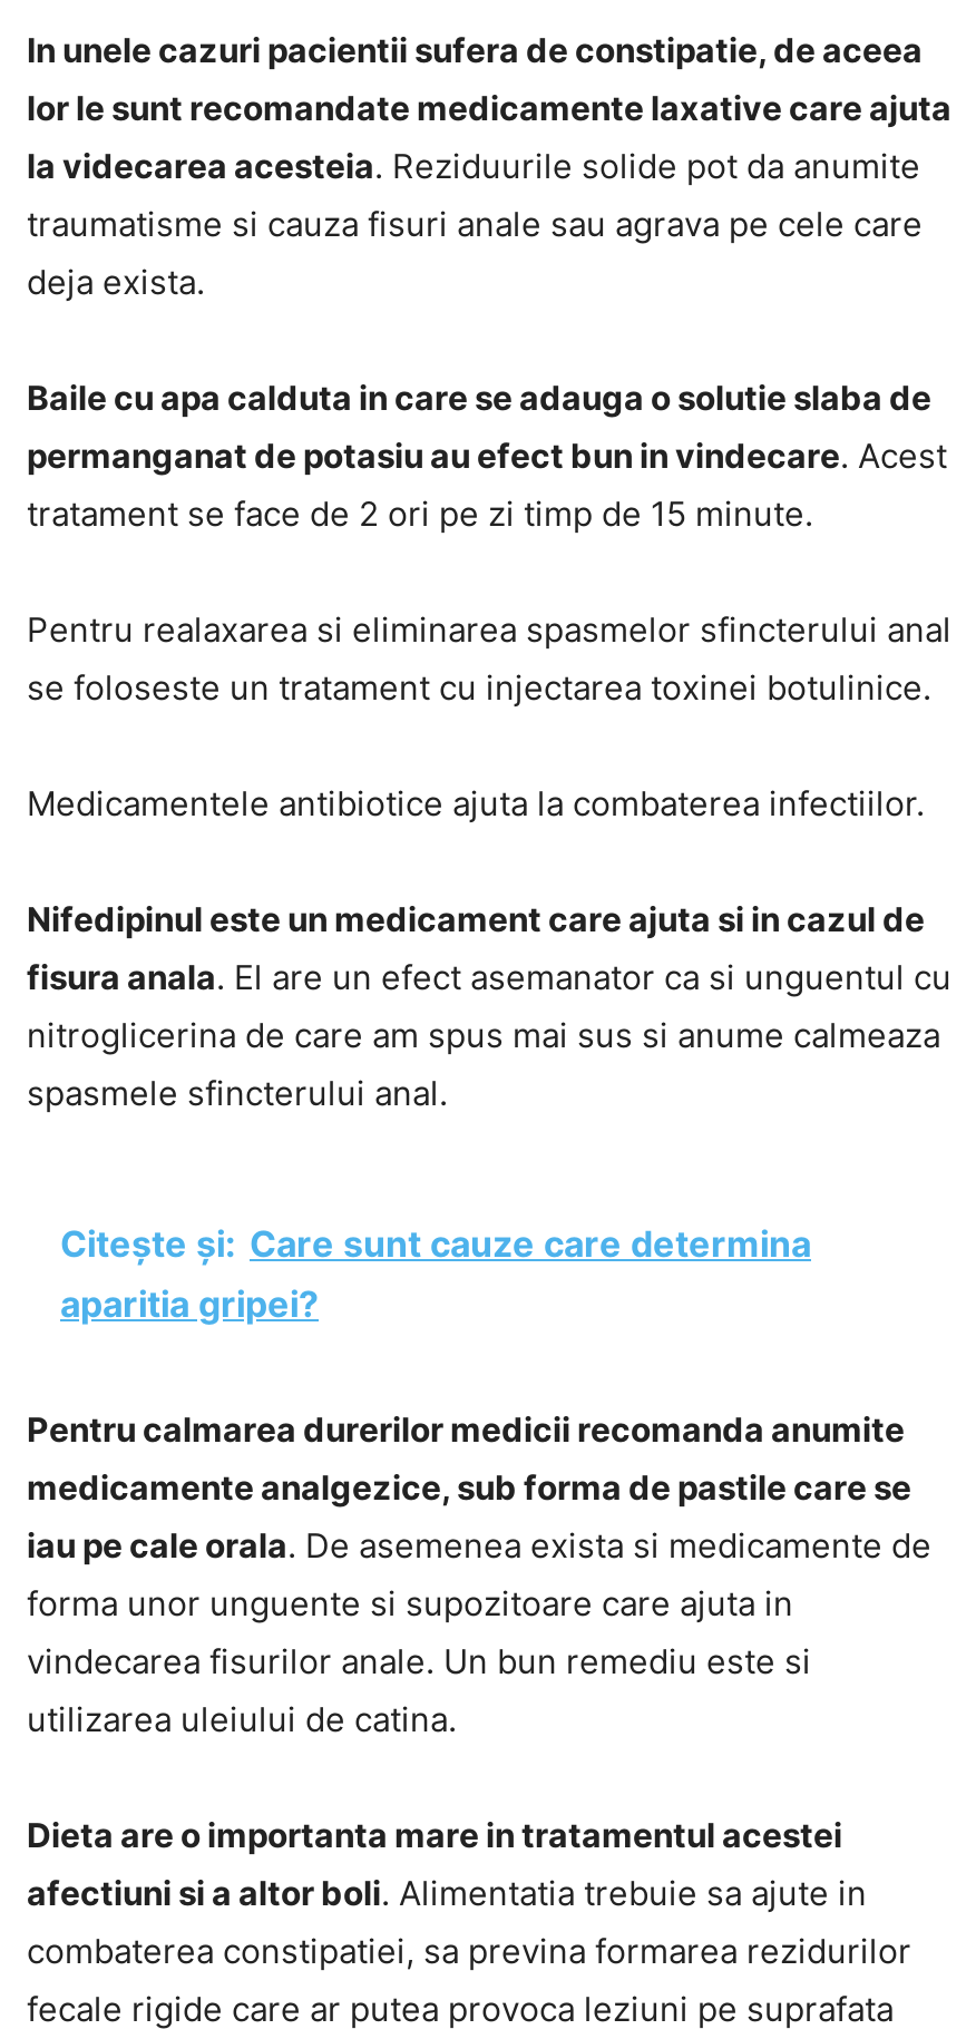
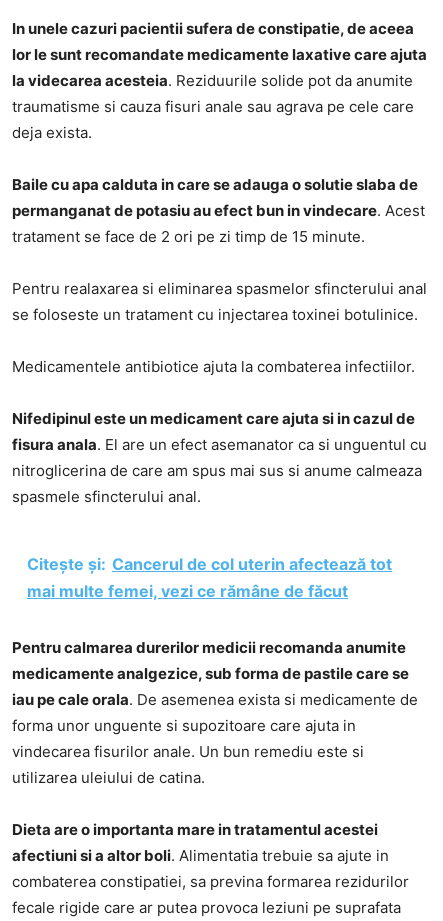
- Citește și: Care sunt cauze care determina
- aparitia gripei?
+ Citește și: Cancerul de col uterin afectează tot
+ mai multe femei, vezi ce rămâne de făcut
